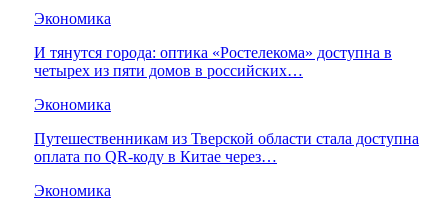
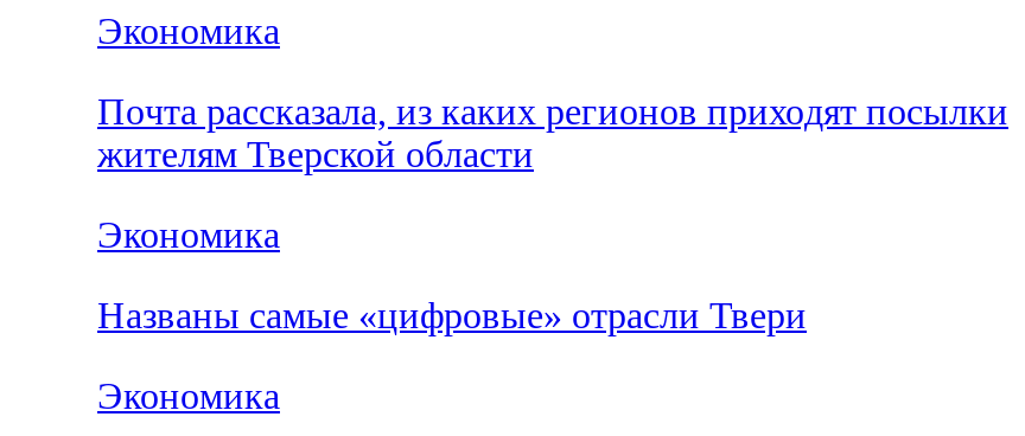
- И тянутся города: оптика «Ростелекома» доступна в
- четырех из пяти домов в российских…
+ Почта рассказала, из каких регионов приходят посылки
+ жителям Тверской области

- Путешественникам из Тверской области стала доступна
- оплата по QR-коду в Китае через…
+ Названы самые «цифровые» отрасли Твери
